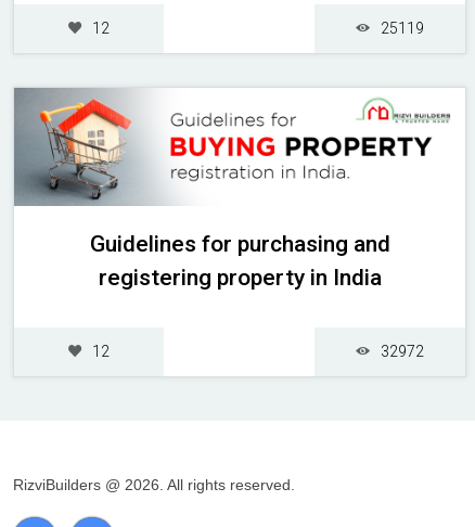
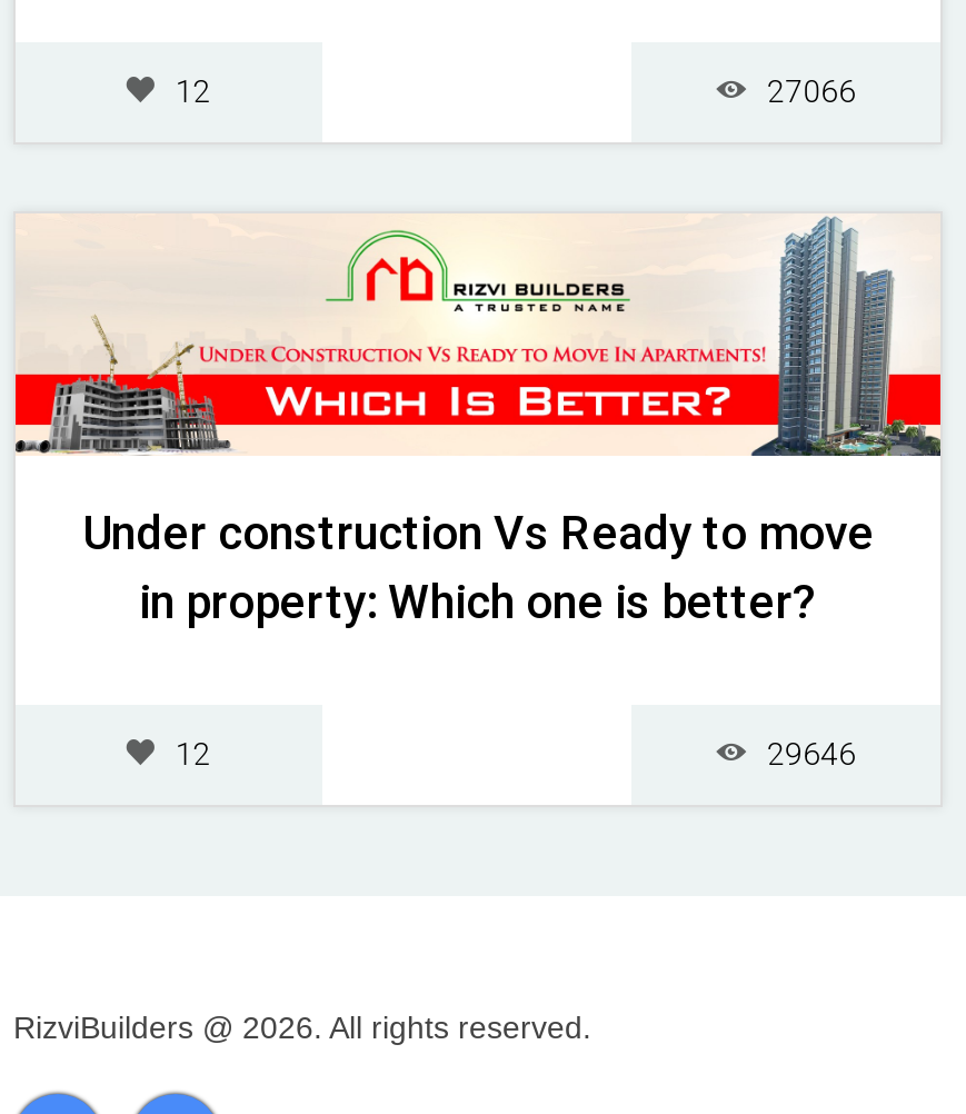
- 25119
+ 27066

- [image]
- Guidelines for purchasing and
- registering property in India
+ [image]
+ Under construction Vs Ready to move
+ in property: Which one is better?

- 32972
+ 29646
